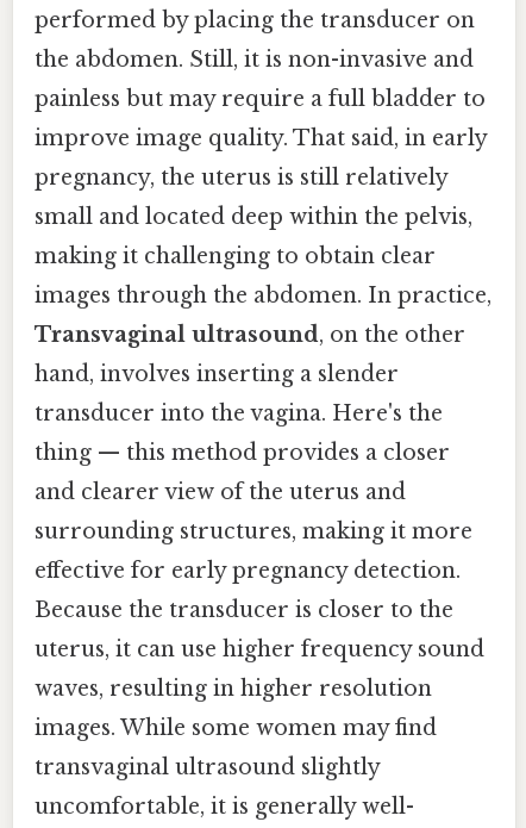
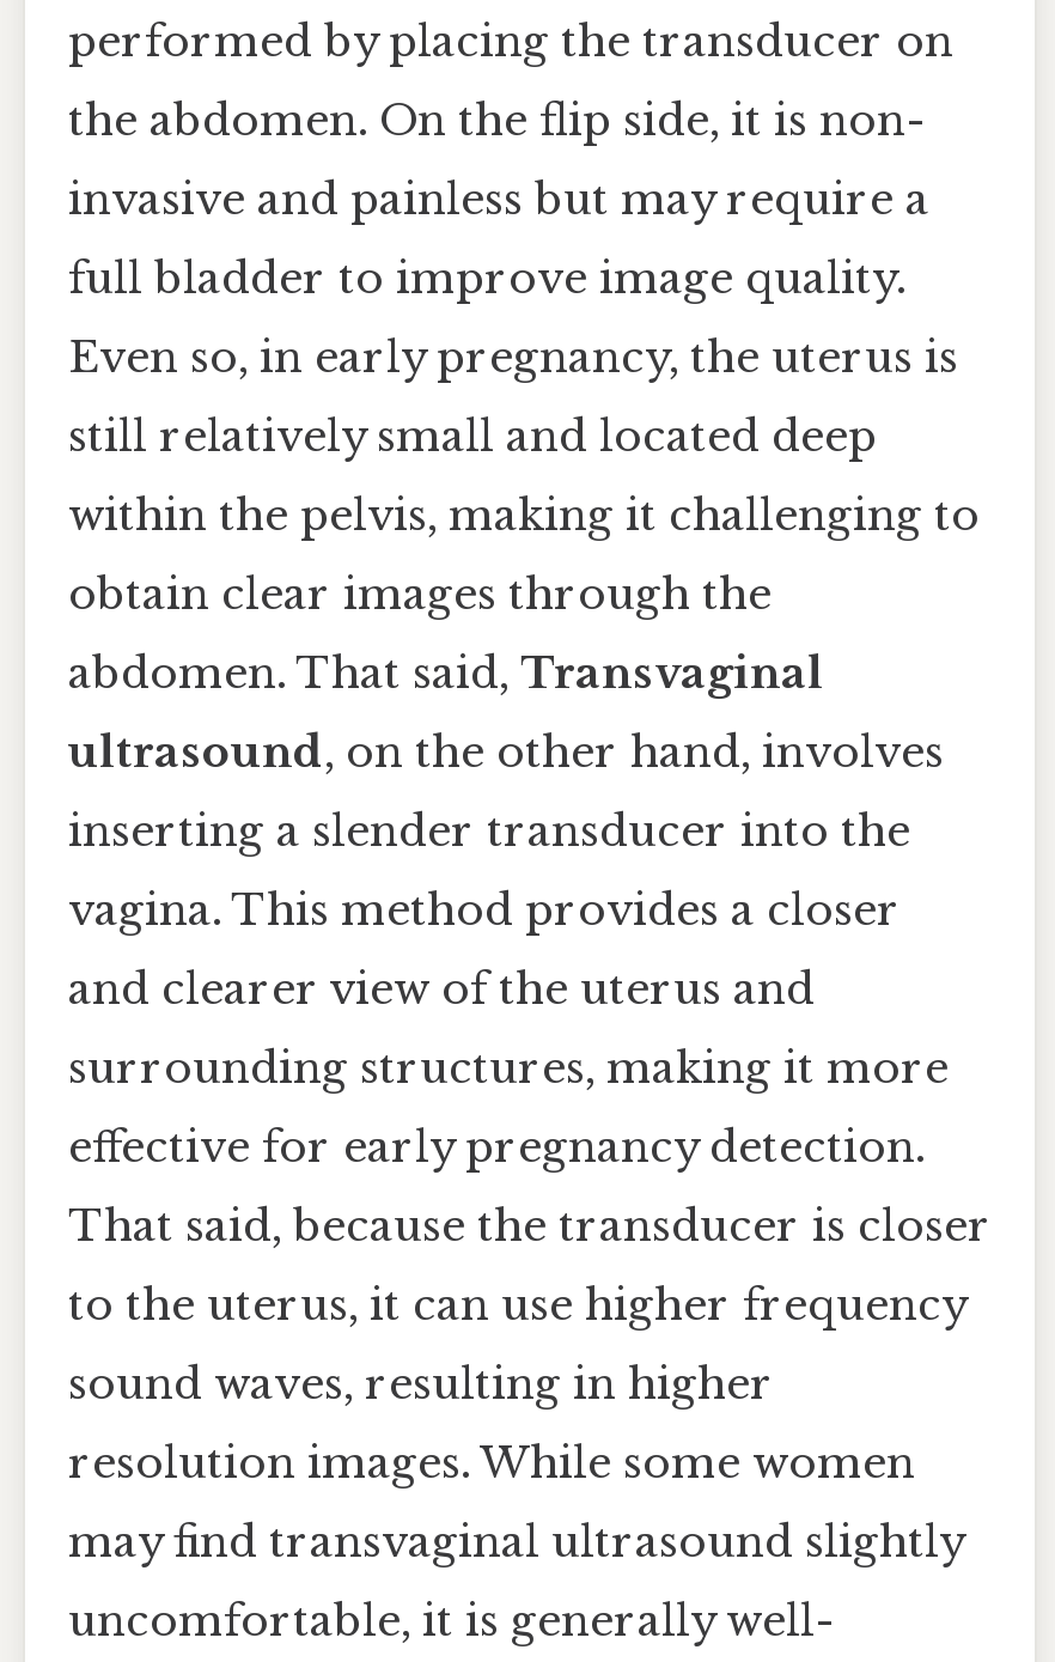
- the abdomen. Still, it is non-invasive and
+ the abdomen. On the flip side, it is non-

- painless but may require a full bladder to
+ invasive and painless but may require a

- improve image quality. That said, in early
+ full bladder to improve image quality.

- pregnancy, the uterus is still relatively
+ Even so, in early pregnancy, the uterus is

- small and located deep within the pelvis,
+ still relatively small and located deep

- making it challenging to obtain clear
+ within the pelvis, making it challenging to

- images through the abdomen. In practice,
+ obtain clear images through the

- Transvaginal ultrasound, on the other
+ abdomen. That said, Transvaginal

- hand, involves inserting a slender
+ ultrasound, on the other hand, involves

- transducer into the vagina. Here's the
+ inserting a slender transducer into the

- thing — this method provides a closer
+ vagina. This method provides a closer

- Because the transducer is closer to the
+ That said, because the transducer is closer

- uterus, it can use higher frequency sound
+ to the uterus, it can use higher frequency

- waves, resulting in higher resolution
+ sound waves, resulting in higher

- images. While some women may find
+ resolution images. While some women

- transvaginal ultrasound slightly
+ may find transvaginal ultrasound slightly
